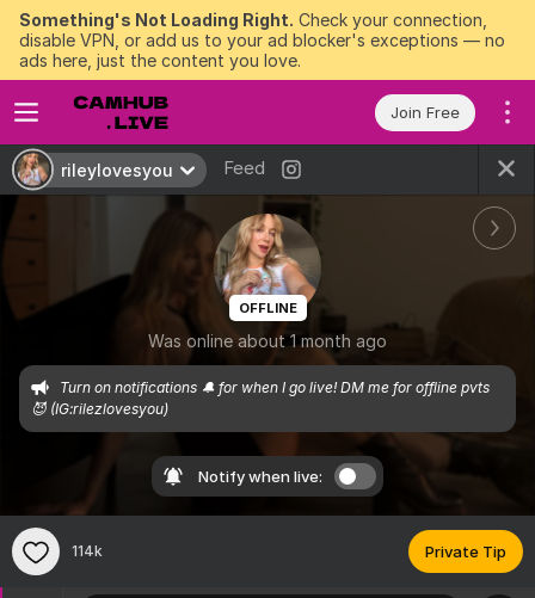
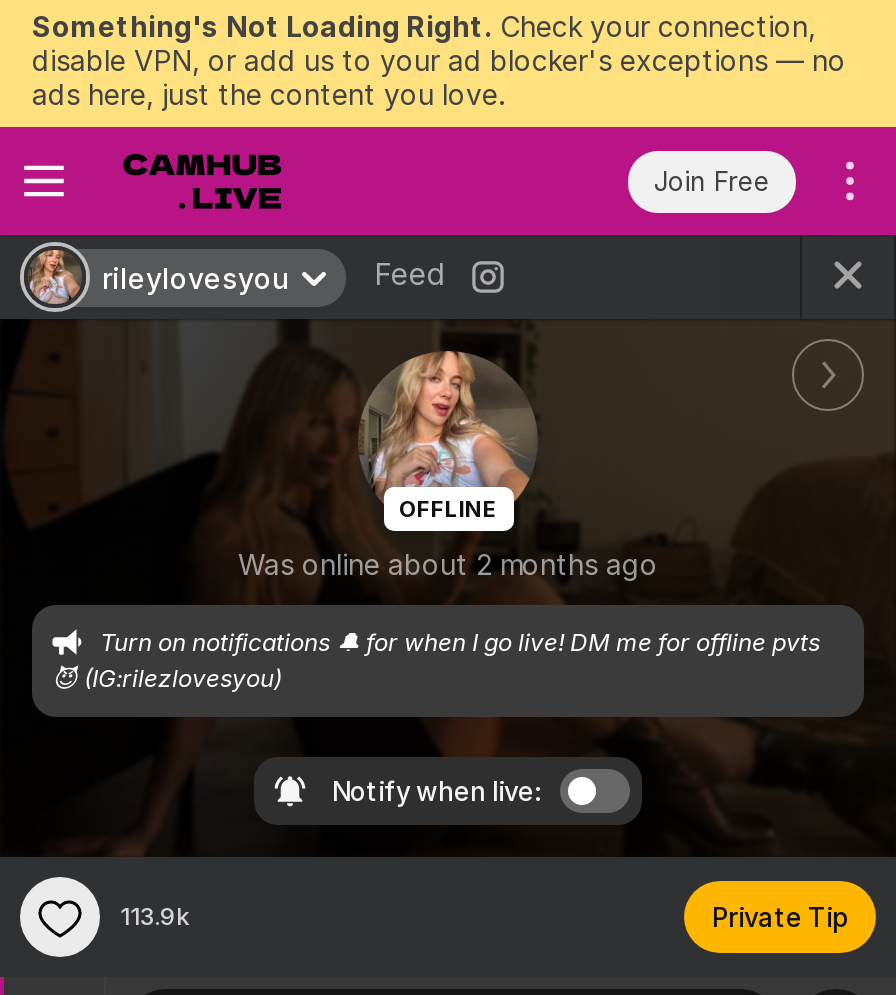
- Was online about 1 month ago
+ Was online about 2 months ago

- 114k
+ 113.9k
